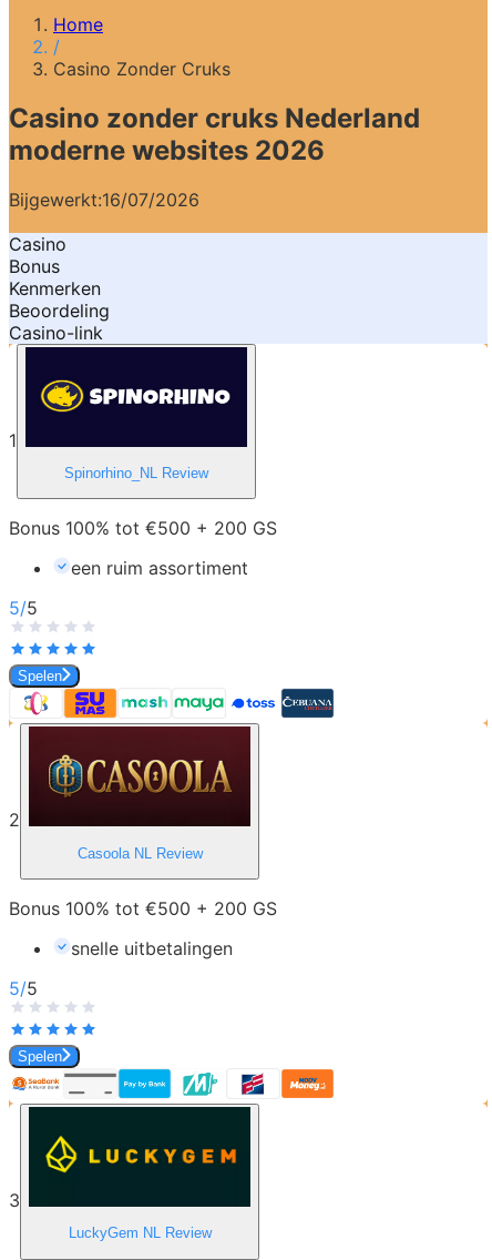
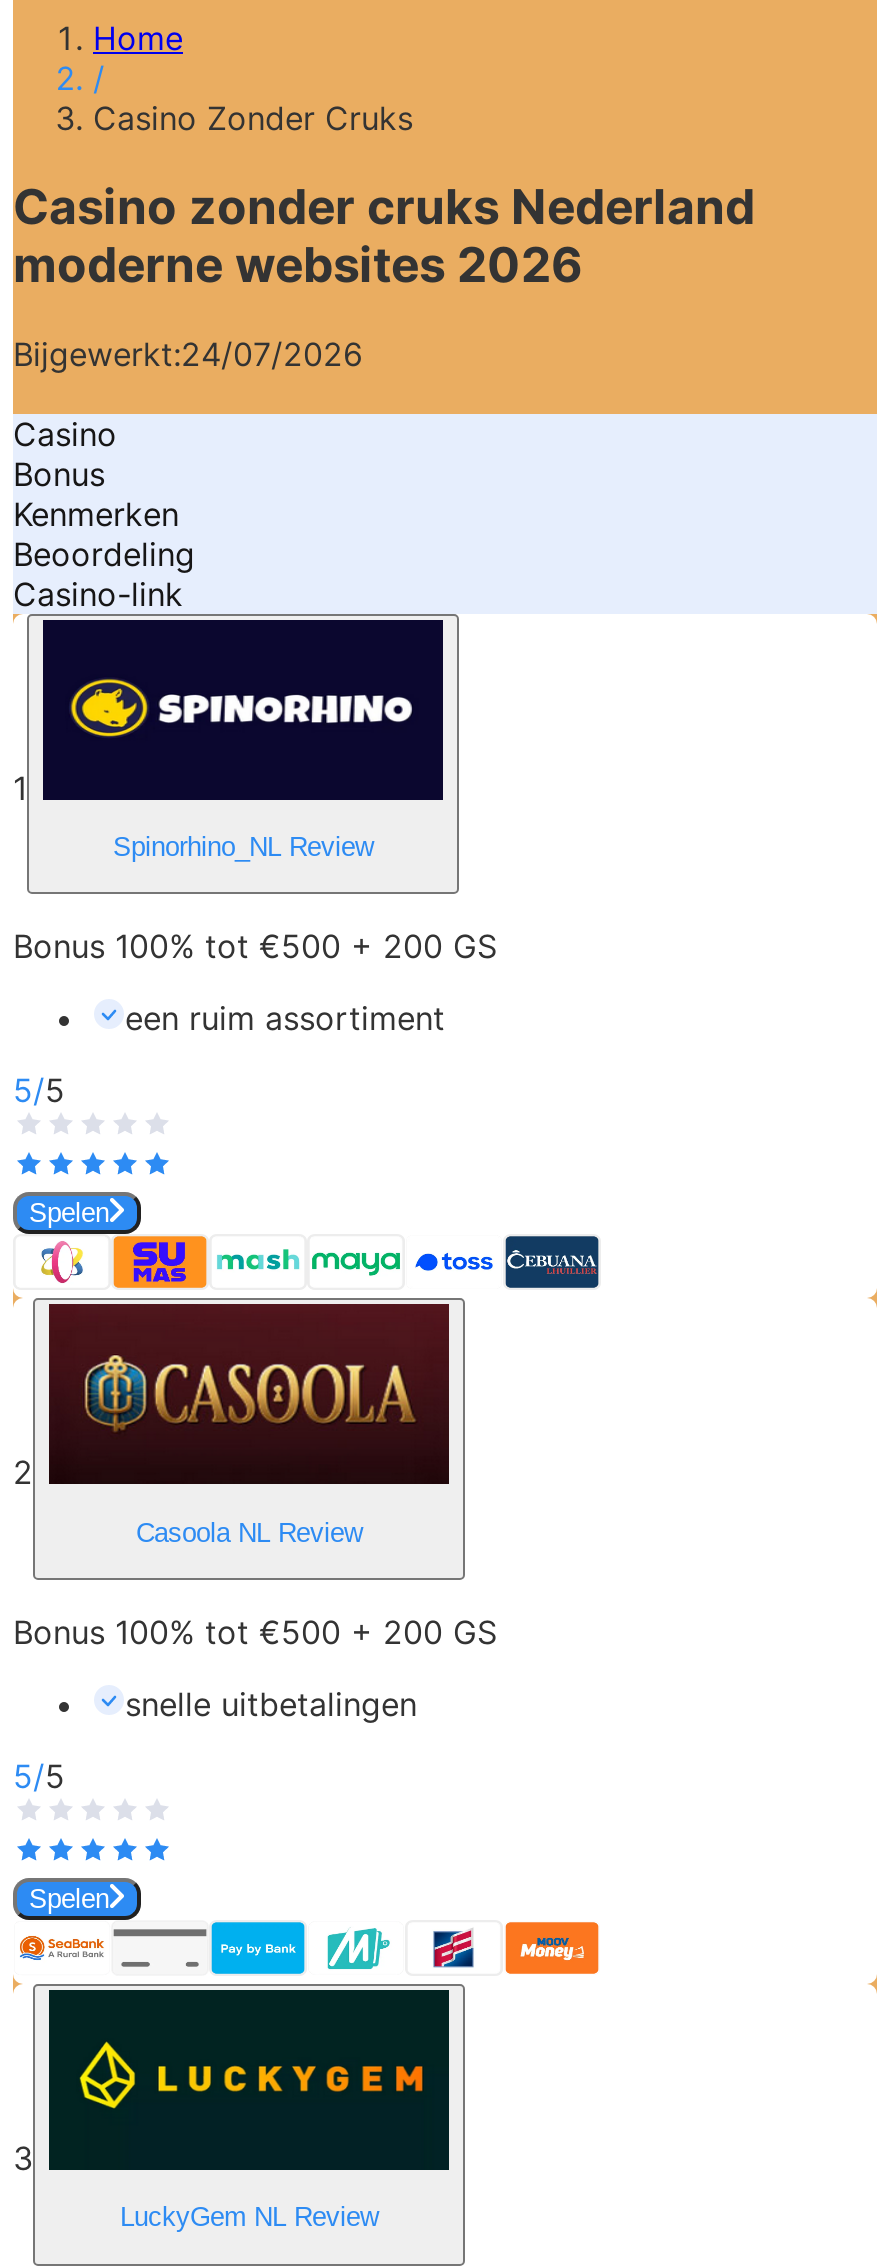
- Bijgewerkt:16/07/2026
+ Bijgewerkt:24/07/2026
